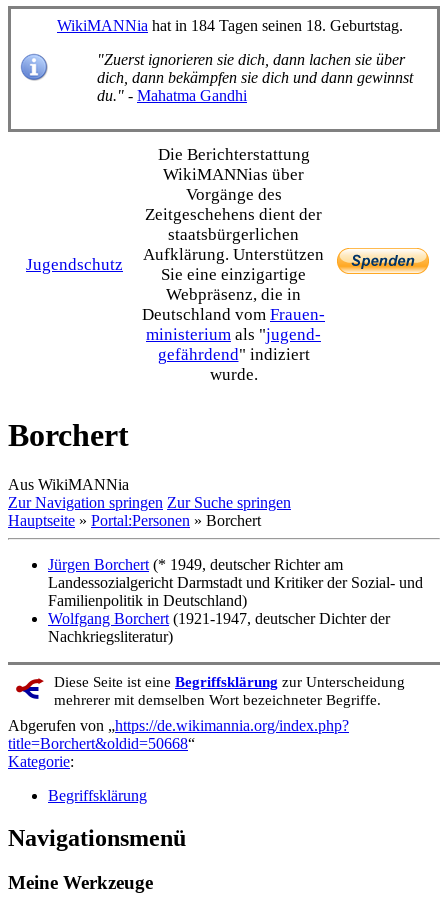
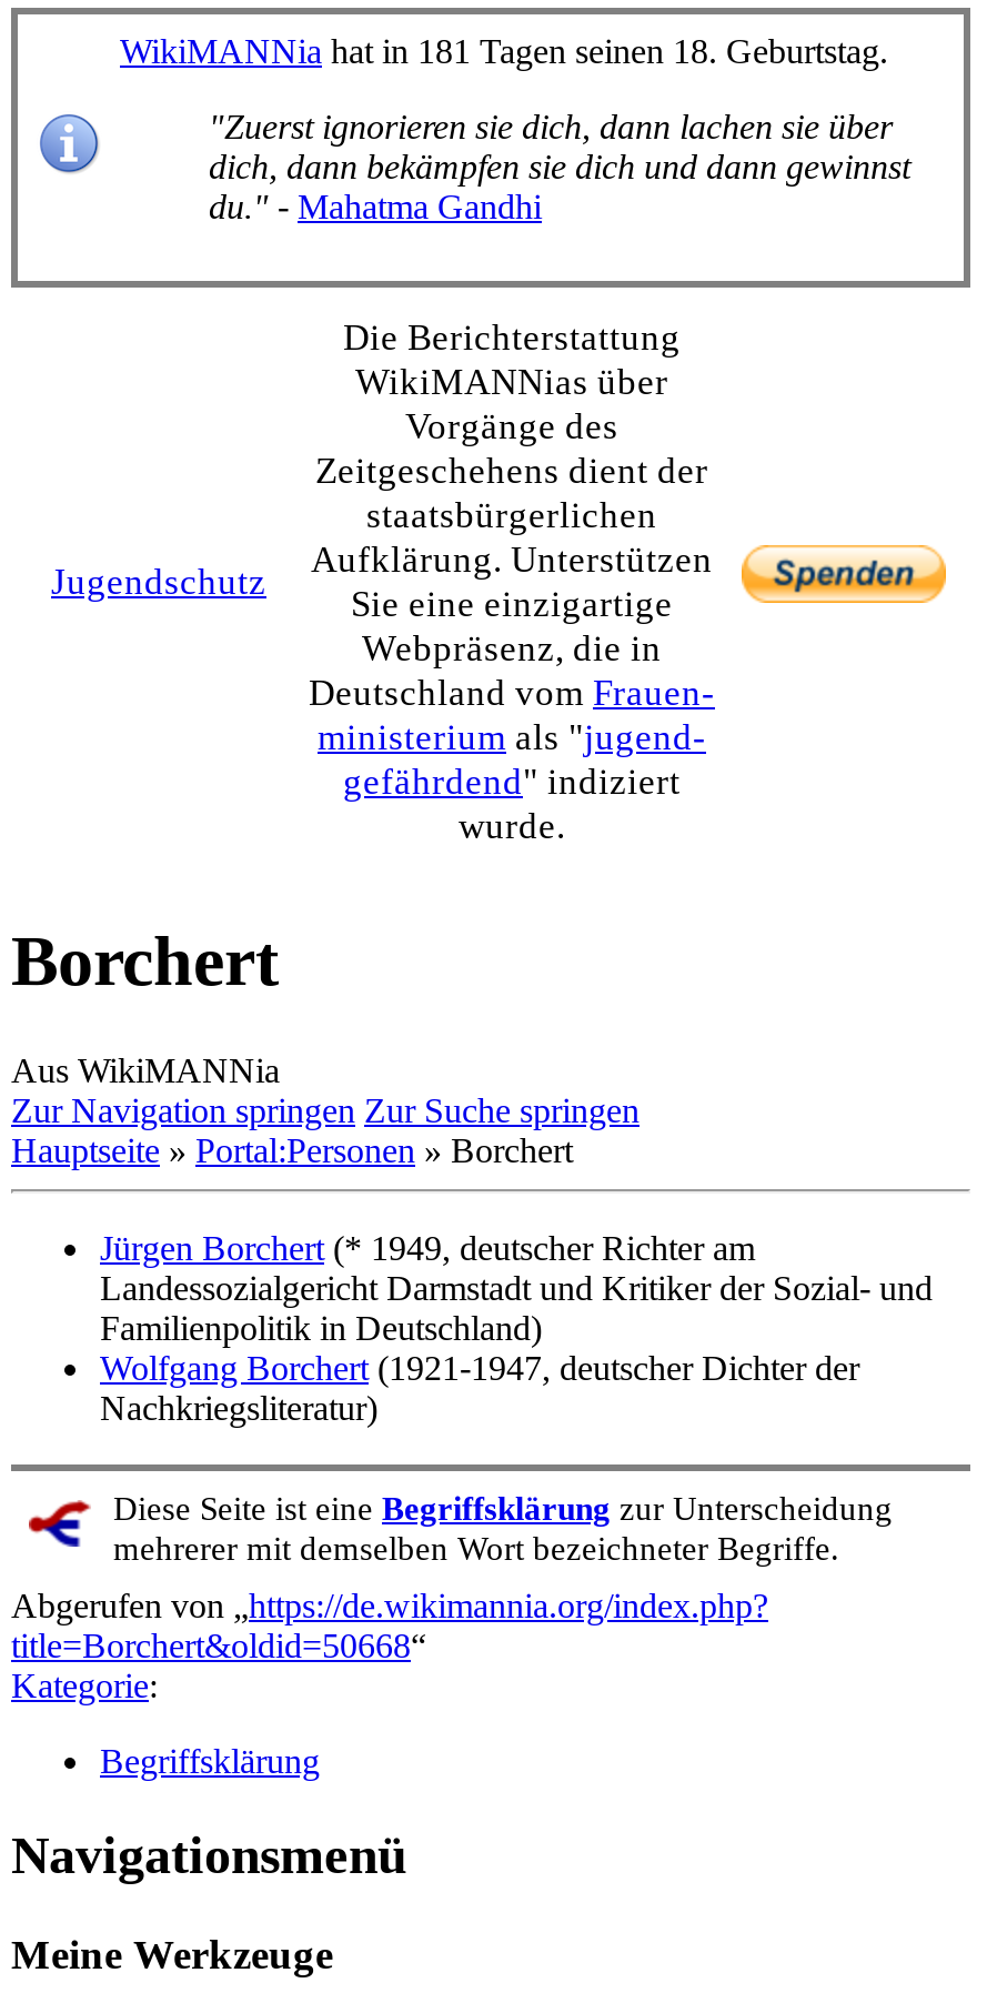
- WikiMANNia hat in 184 Tagen seinen 18. Geburtstag.
+ WikiMANNia hat in 181 Tagen seinen 18. Geburtstag.
